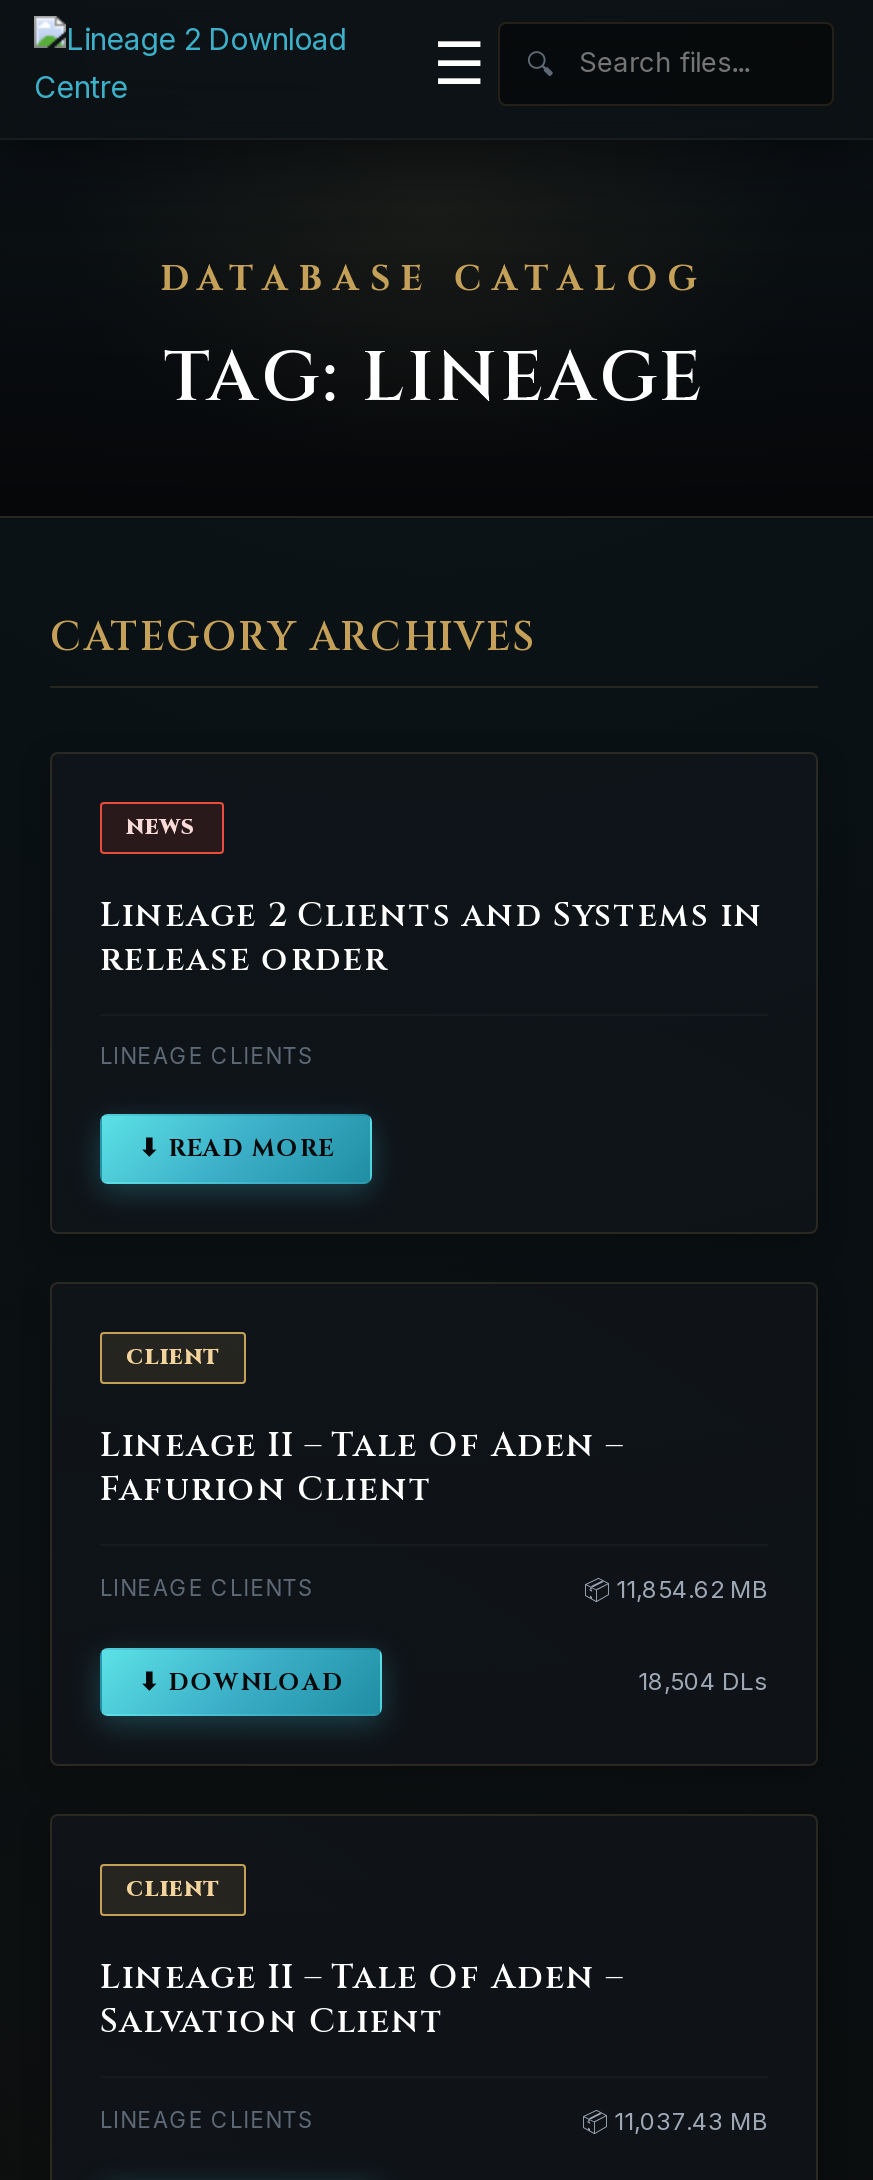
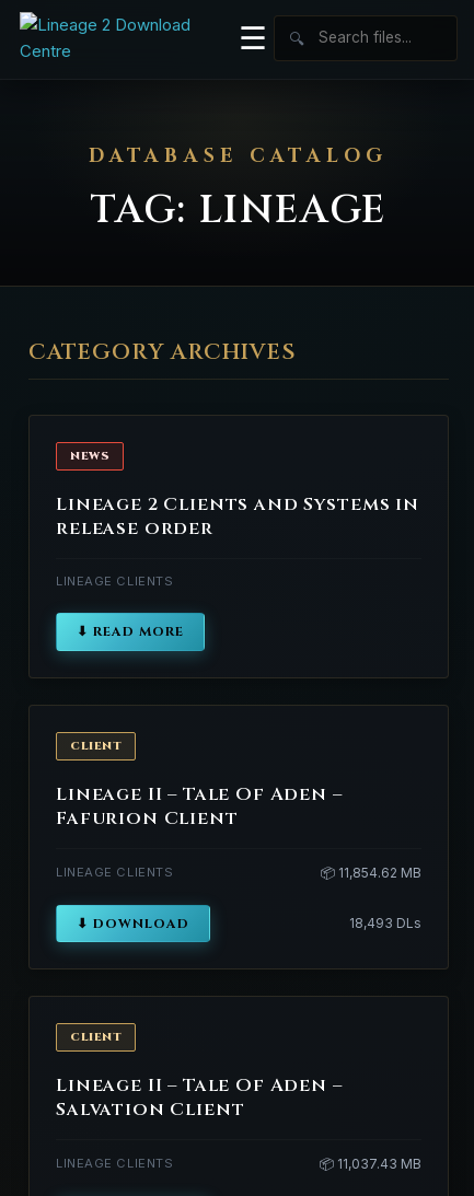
- 18,504 DLs
+ 18,493 DLs
